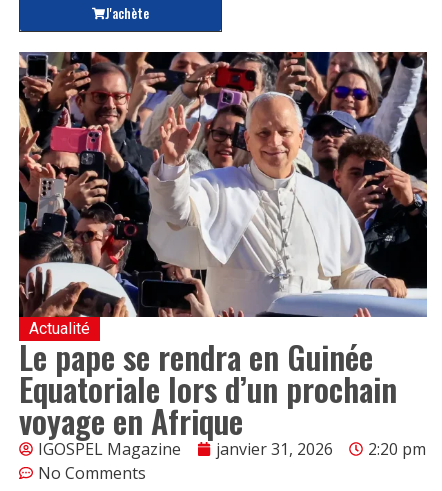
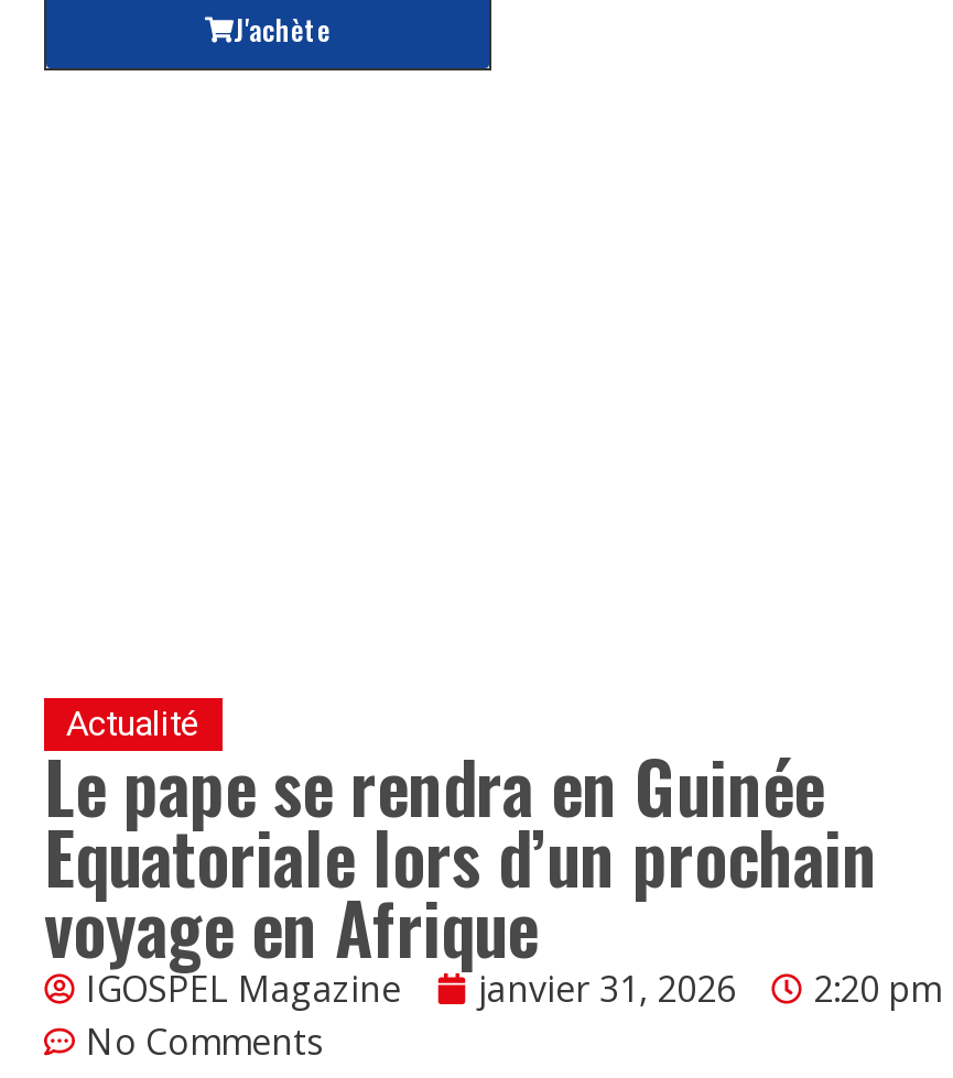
- [image]
